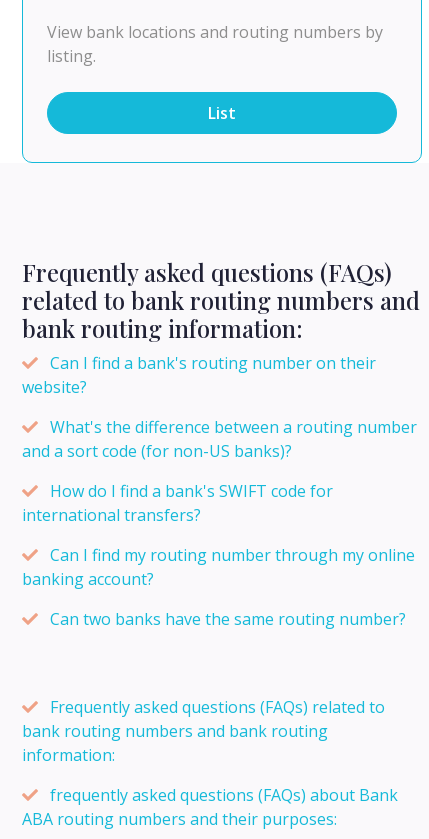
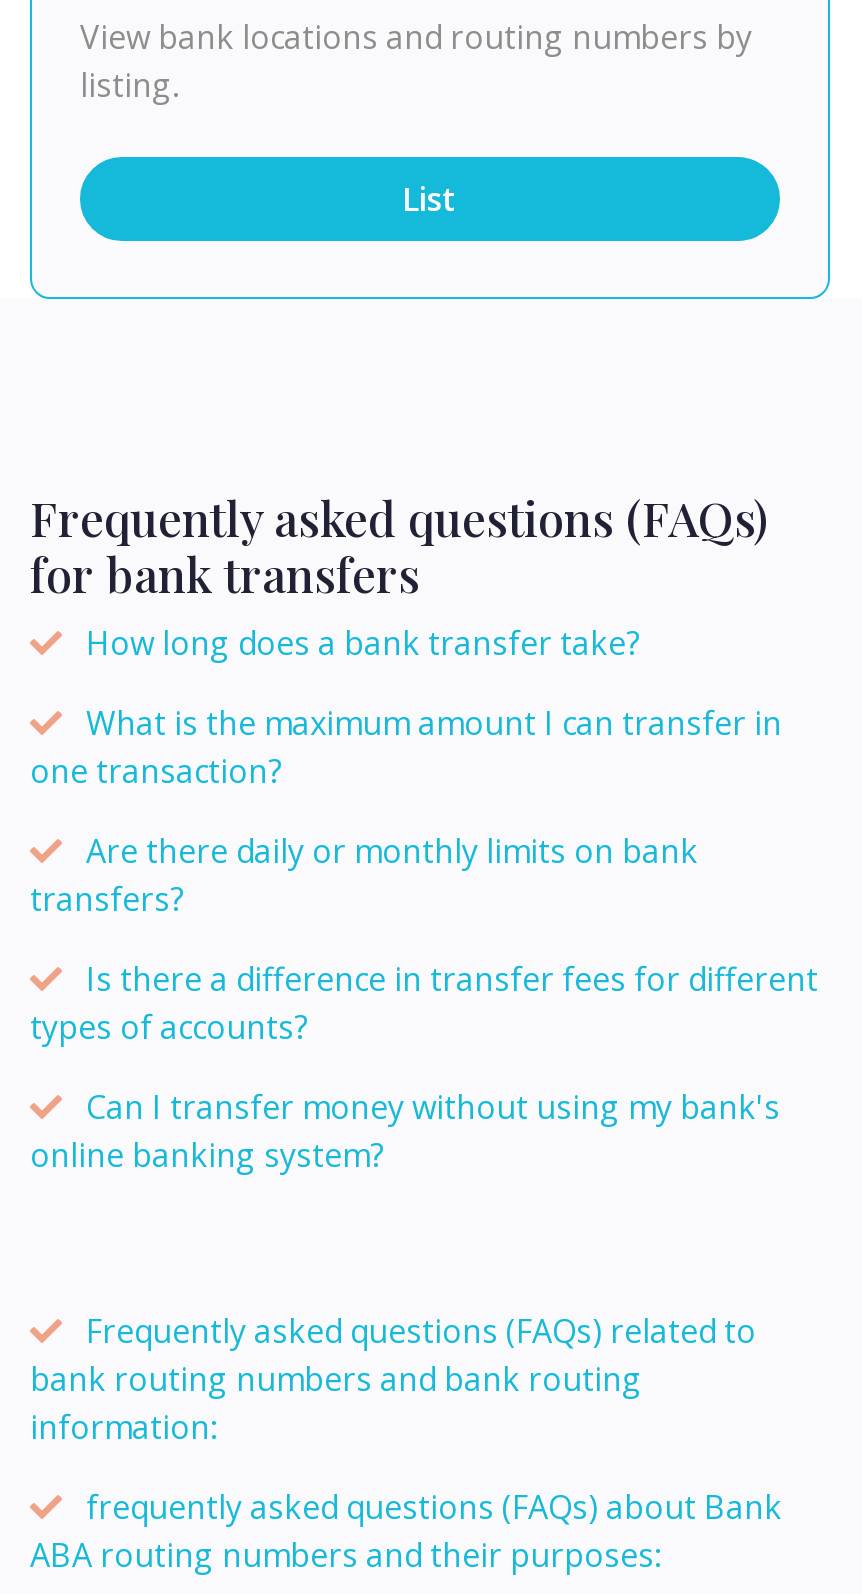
- related to bank routing numbers and
- bank routing information:
- Can I find a bank's routing number on their
- website?
+ for bank transfers
+ How long does a bank transfer take?

- What's the difference between a routing number
- and a sort code (for non-US banks)?
+ What is the maximum amount I can transfer in
+ one transaction?

- How do I find a bank's SWIFT code for
- international transfers?
+ Are there daily or monthly limits on bank
+ transfers?

- Can I find my routing number through my online
- banking account?
+ Is there a difference in transfer fees for different
+ types of accounts?

- Can two banks have the same routing number?
+ Can I transfer money without using my bank's
+ online banking system?
